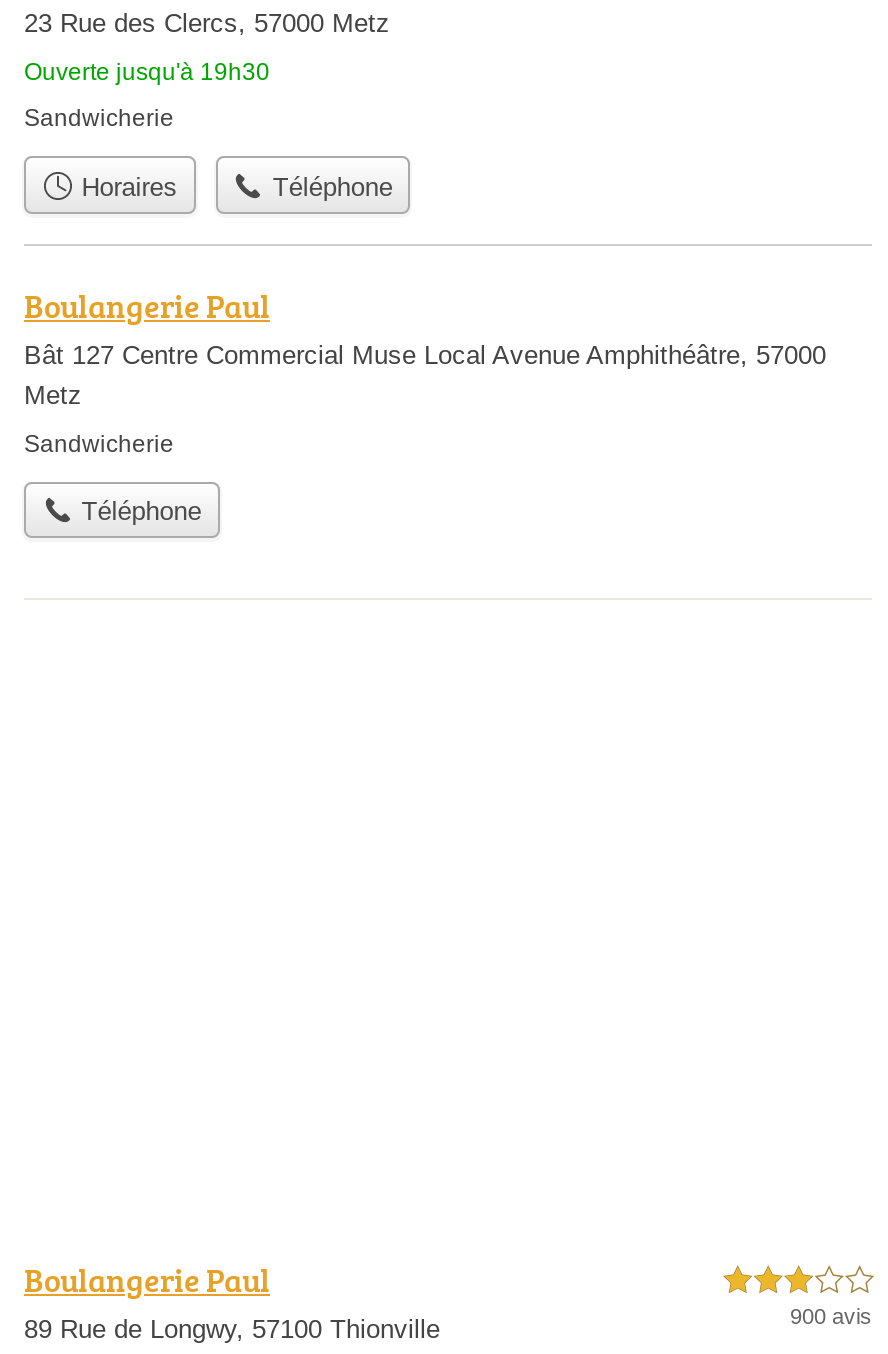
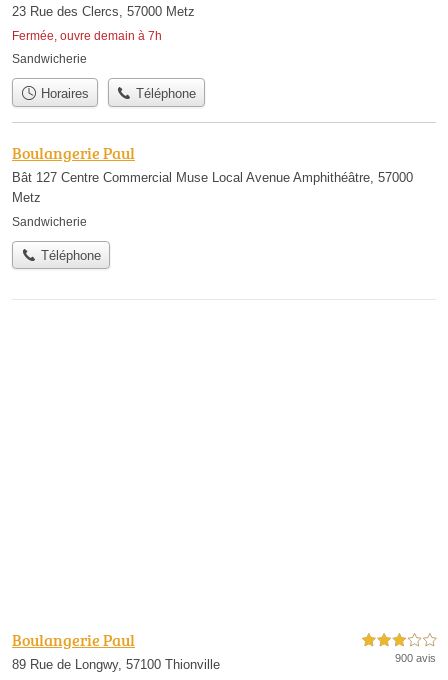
- Ouverte jusqu'à 19h30
+ Fermée, ouvre demain à 7h
